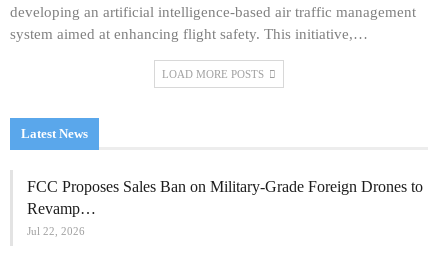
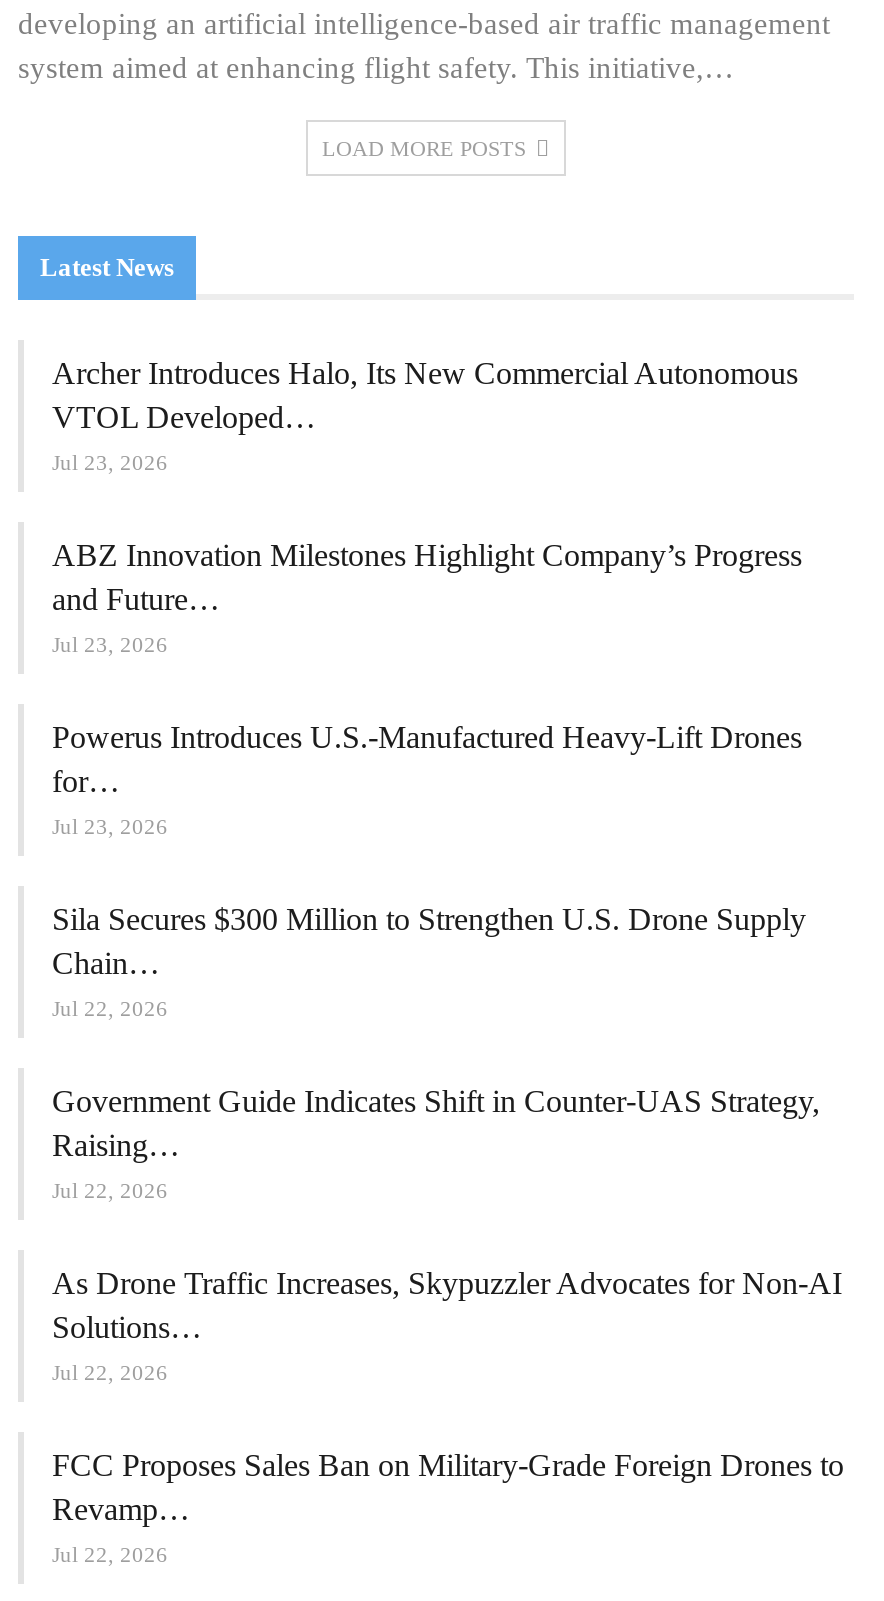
+ Archer Introduces Halo, Its New Commercial Autonomous
+ VTOL Developed…
+ Jul 23, 2026
+ ABZ Innovation Milestones Highlight Company’s Progress
+ and Future…
+ Jul 23, 2026
+ Powerus Introduces U.S.-Manufactured Heavy-Lift Drones
+ for…
+ Jul 23, 2026
+ Sila Secures $300 Million to Strengthen U.S. Drone Supply
+ Chain…
+ Jul 22, 2026
+ Government Guide Indicates Shift in Counter-UAS Strategy,
+ Raising…
+ Jul 22, 2026
+ As Drone Traffic Increases, Skypuzzler Advocates for Non-AI
+ Solutions…
+ Jul 22, 2026
